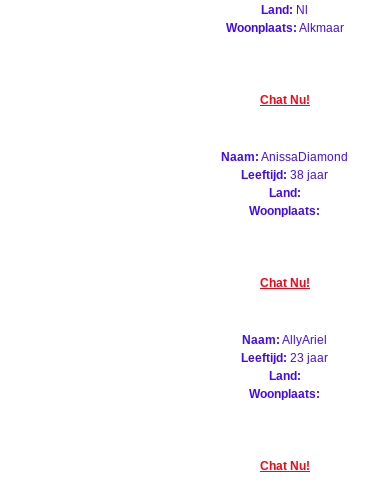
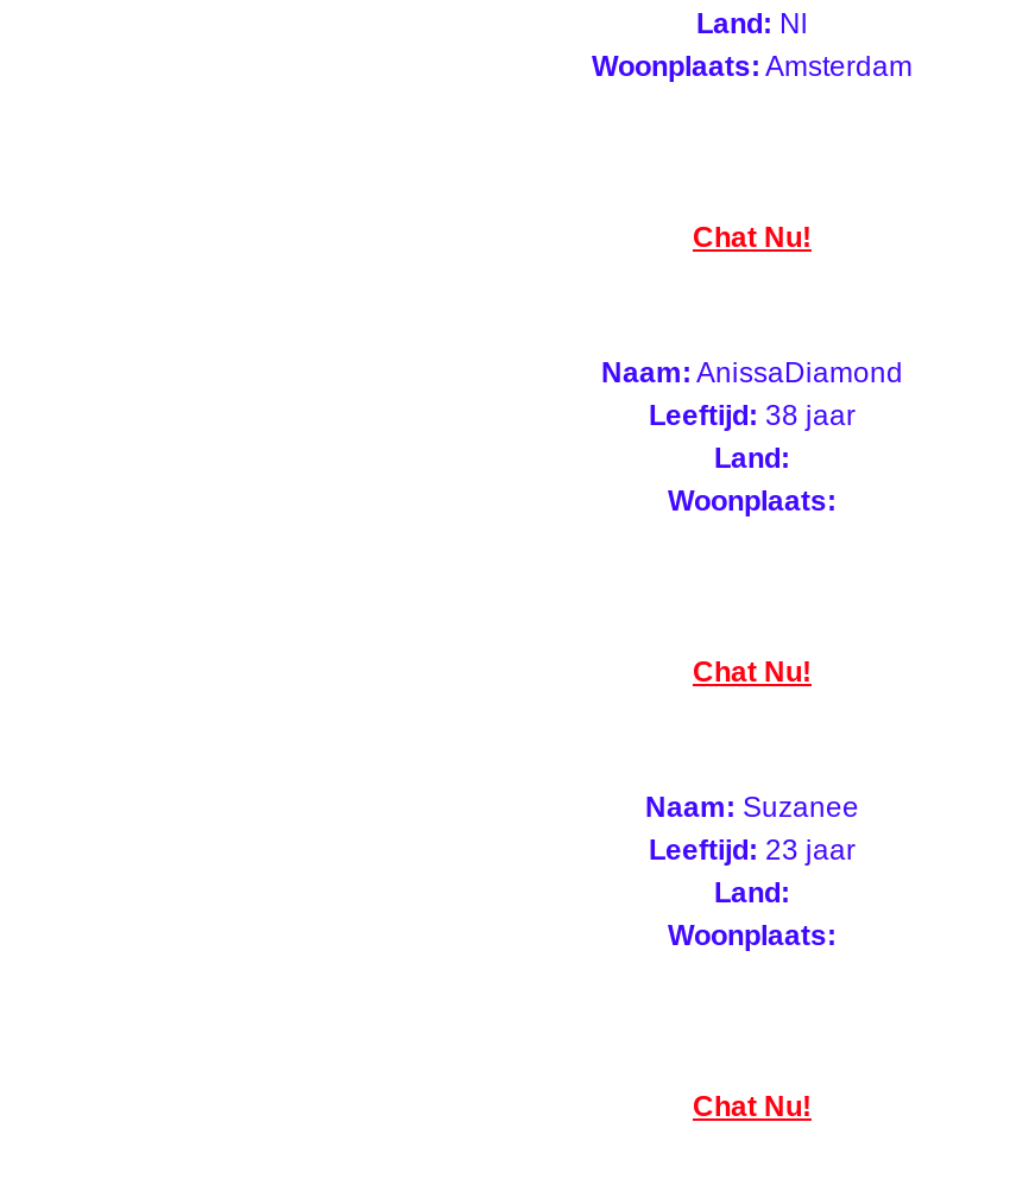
- Woonplaats: Alkmaar
+ Woonplaats: Amsterdam

- Naam: AllyAriel
+ Naam: Suzanee
